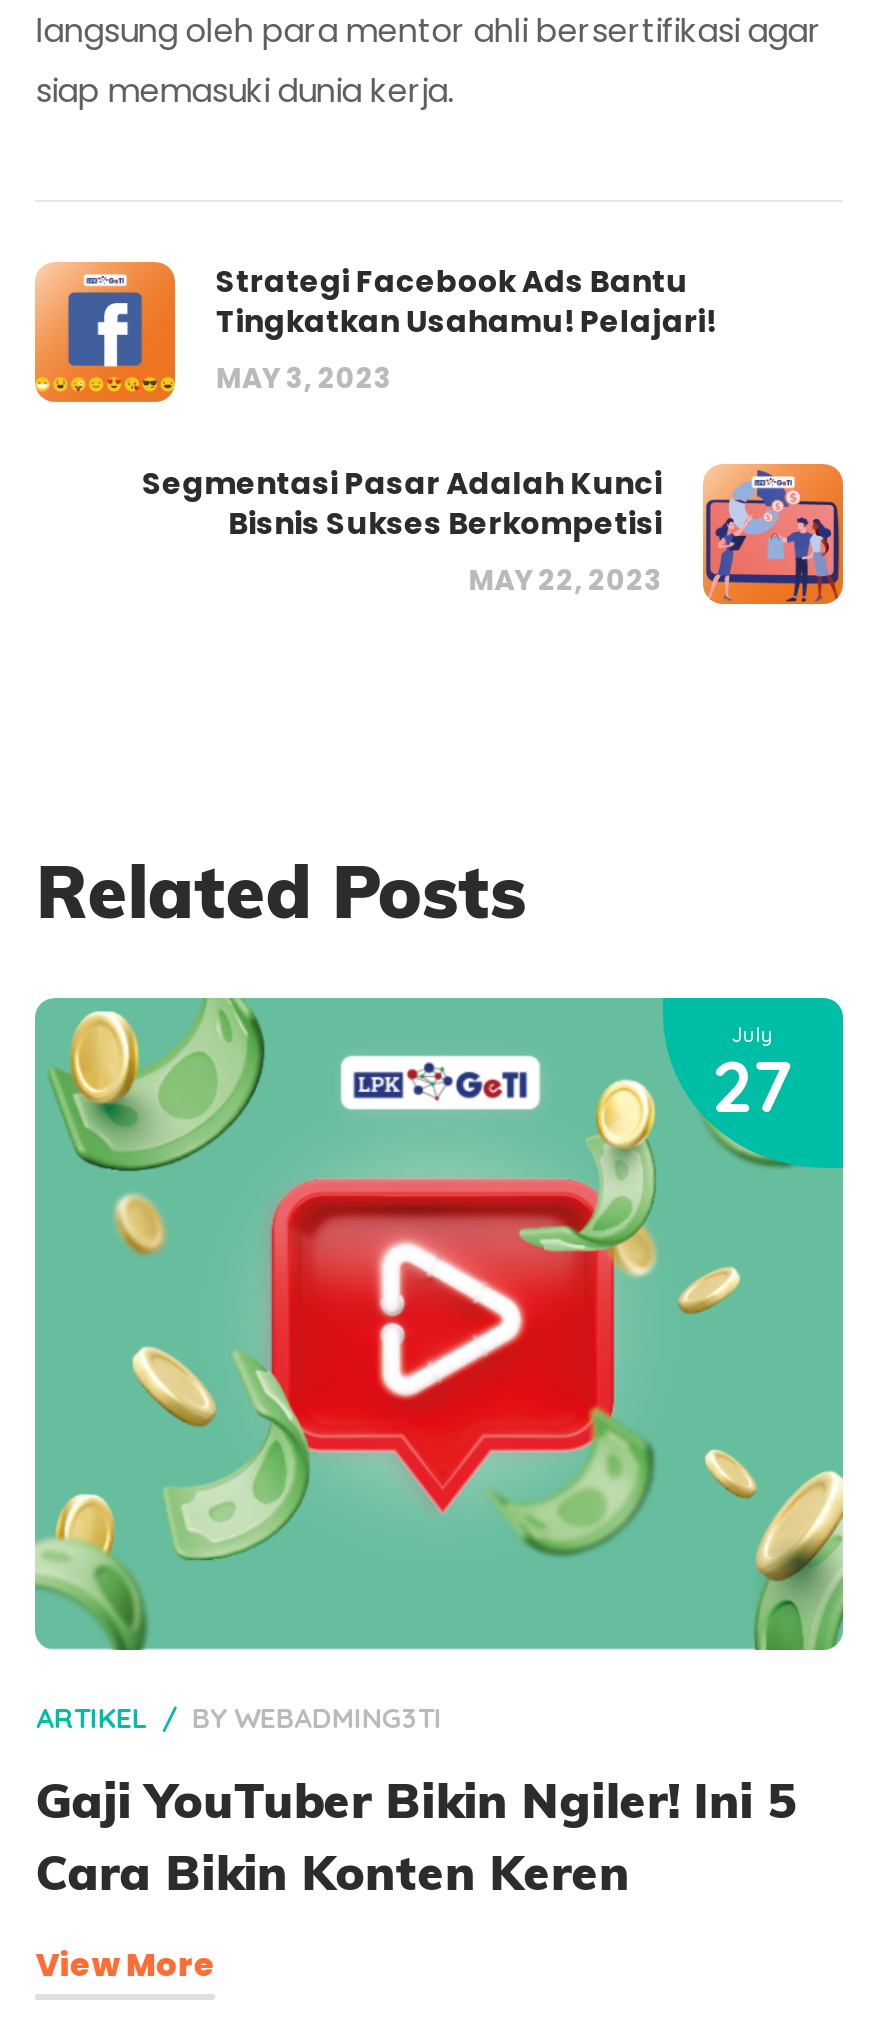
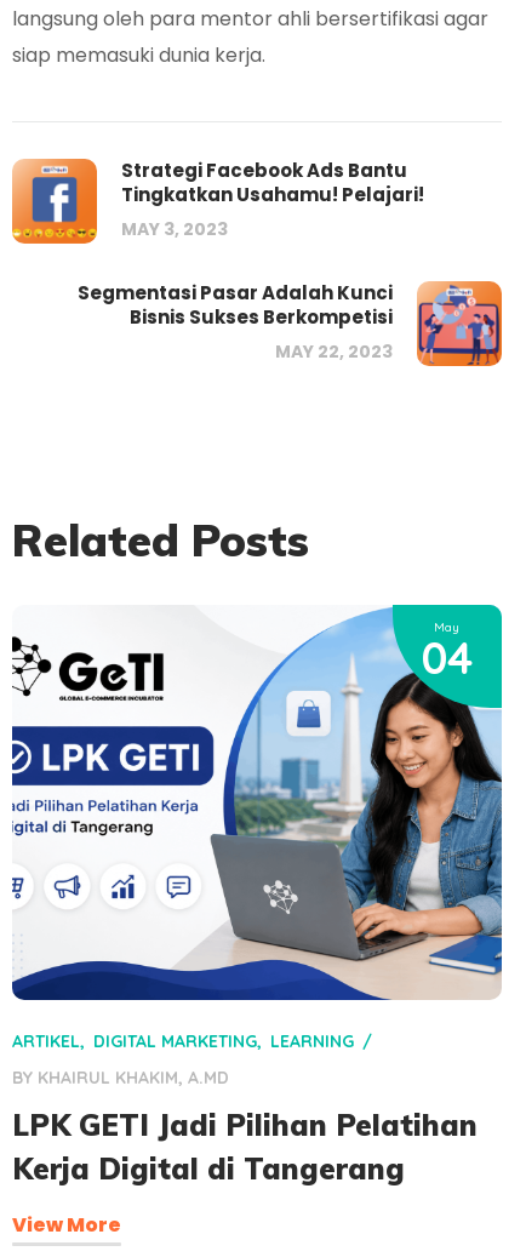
- [image]
- July
- 27
+ [image]
+ May
+ 04

- BY WEBADMING3TI
- Gaji YouTuber Bikin Ngiler! Ini 5
- Cara Bikin Konten Keren
+ DIGITAL MARKETING
+ LEARNING
+ BY KHAIRUL KHAKIM, A.MD
+ LPK GETI Jadi Pilihan Pelatihan
+ Kerja Digital di Tangerang
